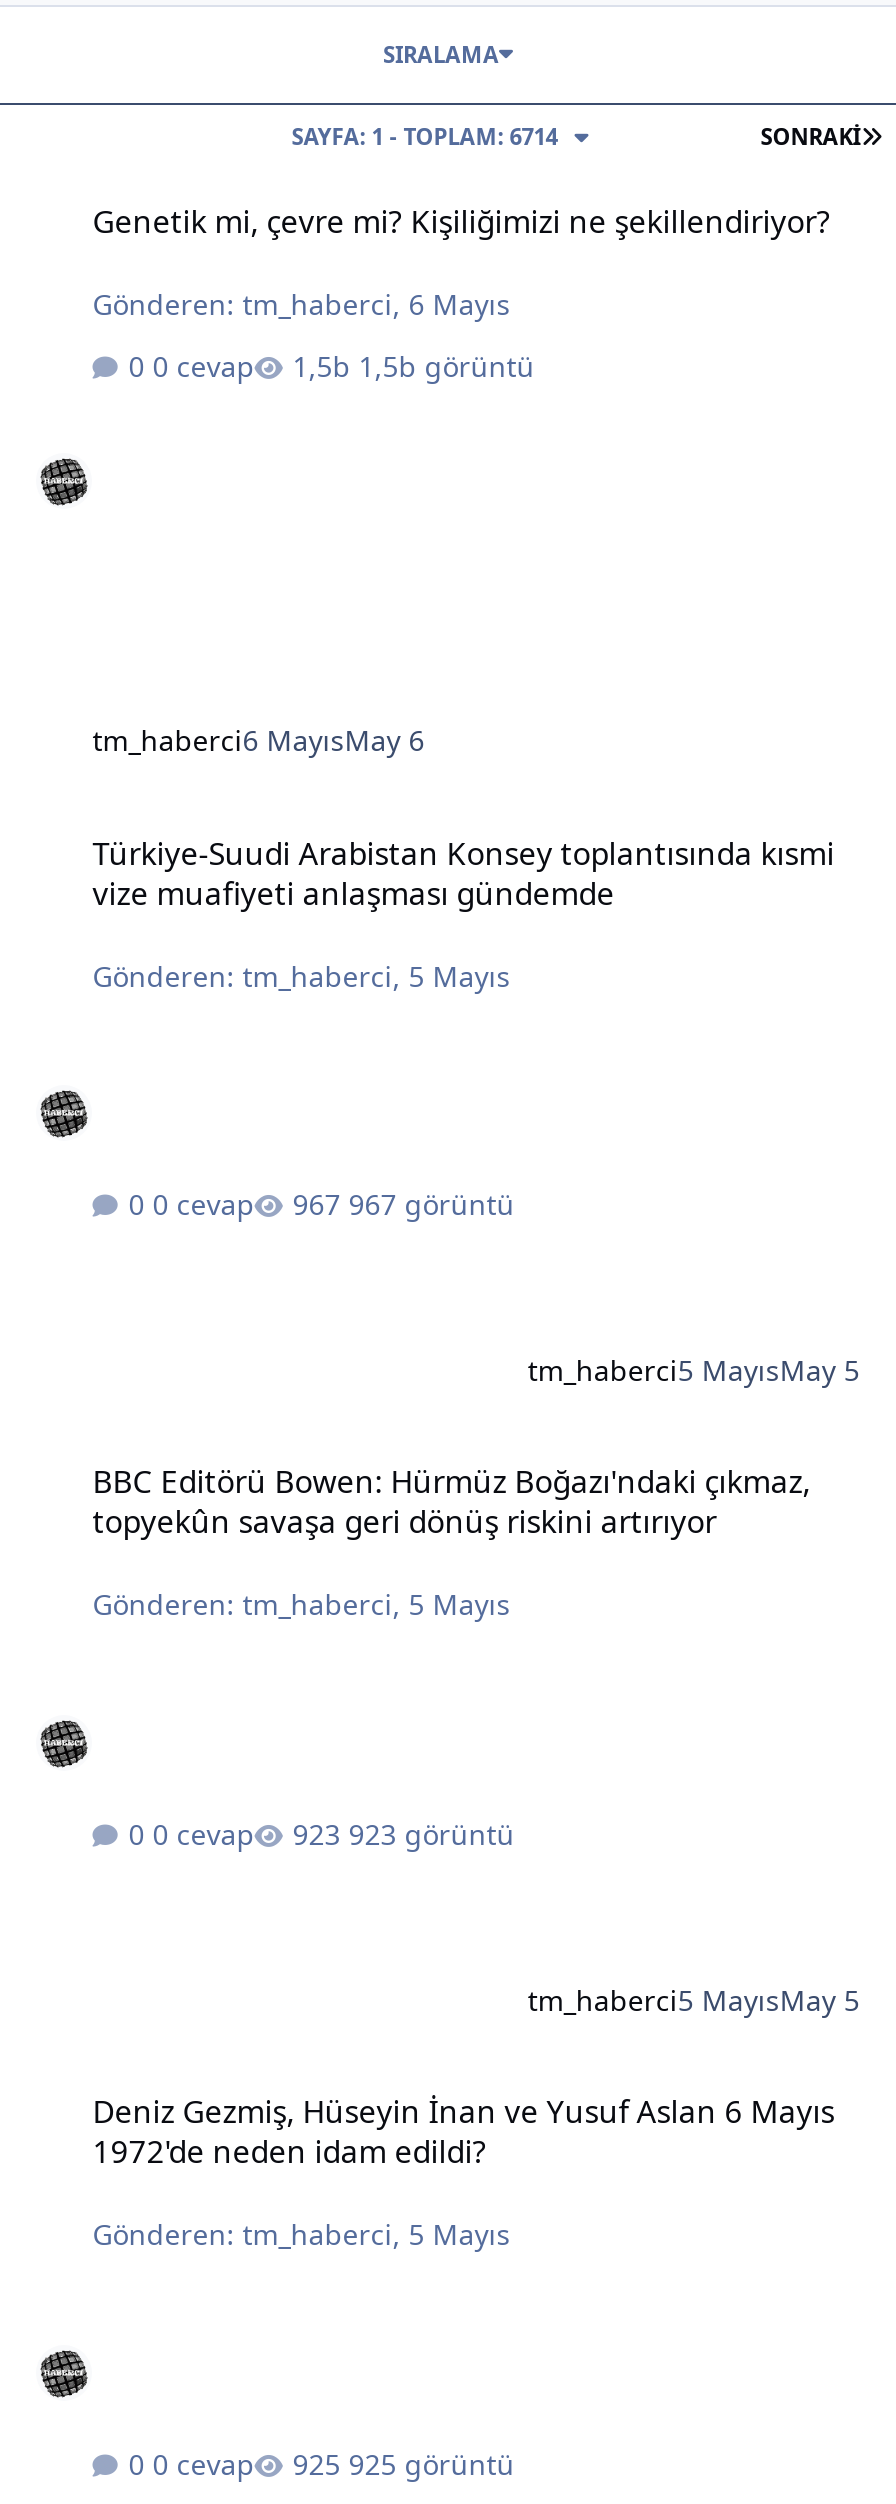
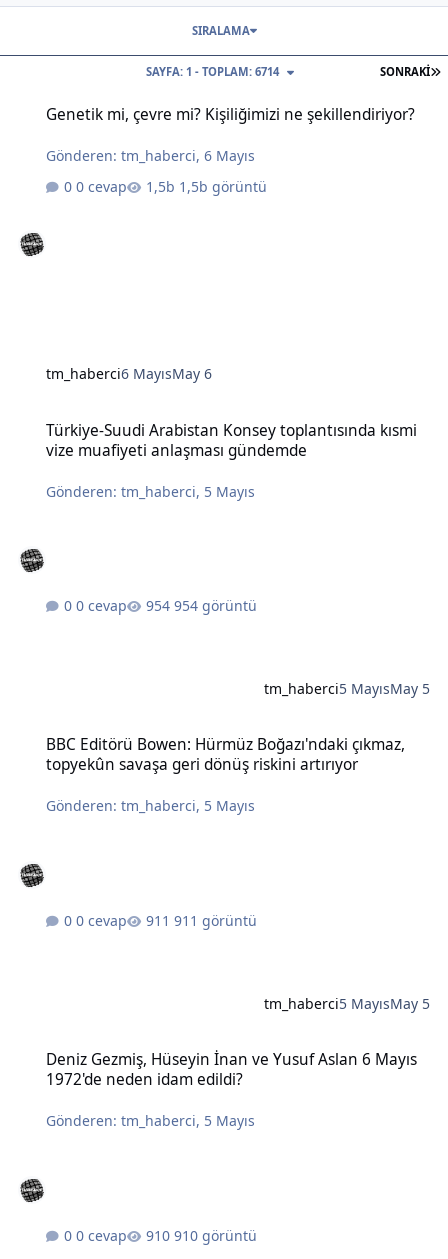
- 967 görüntü
+ 954 görüntü

- 923 görüntü
+ 911 görüntü

- 925 görüntü
+ 910 görüntü
